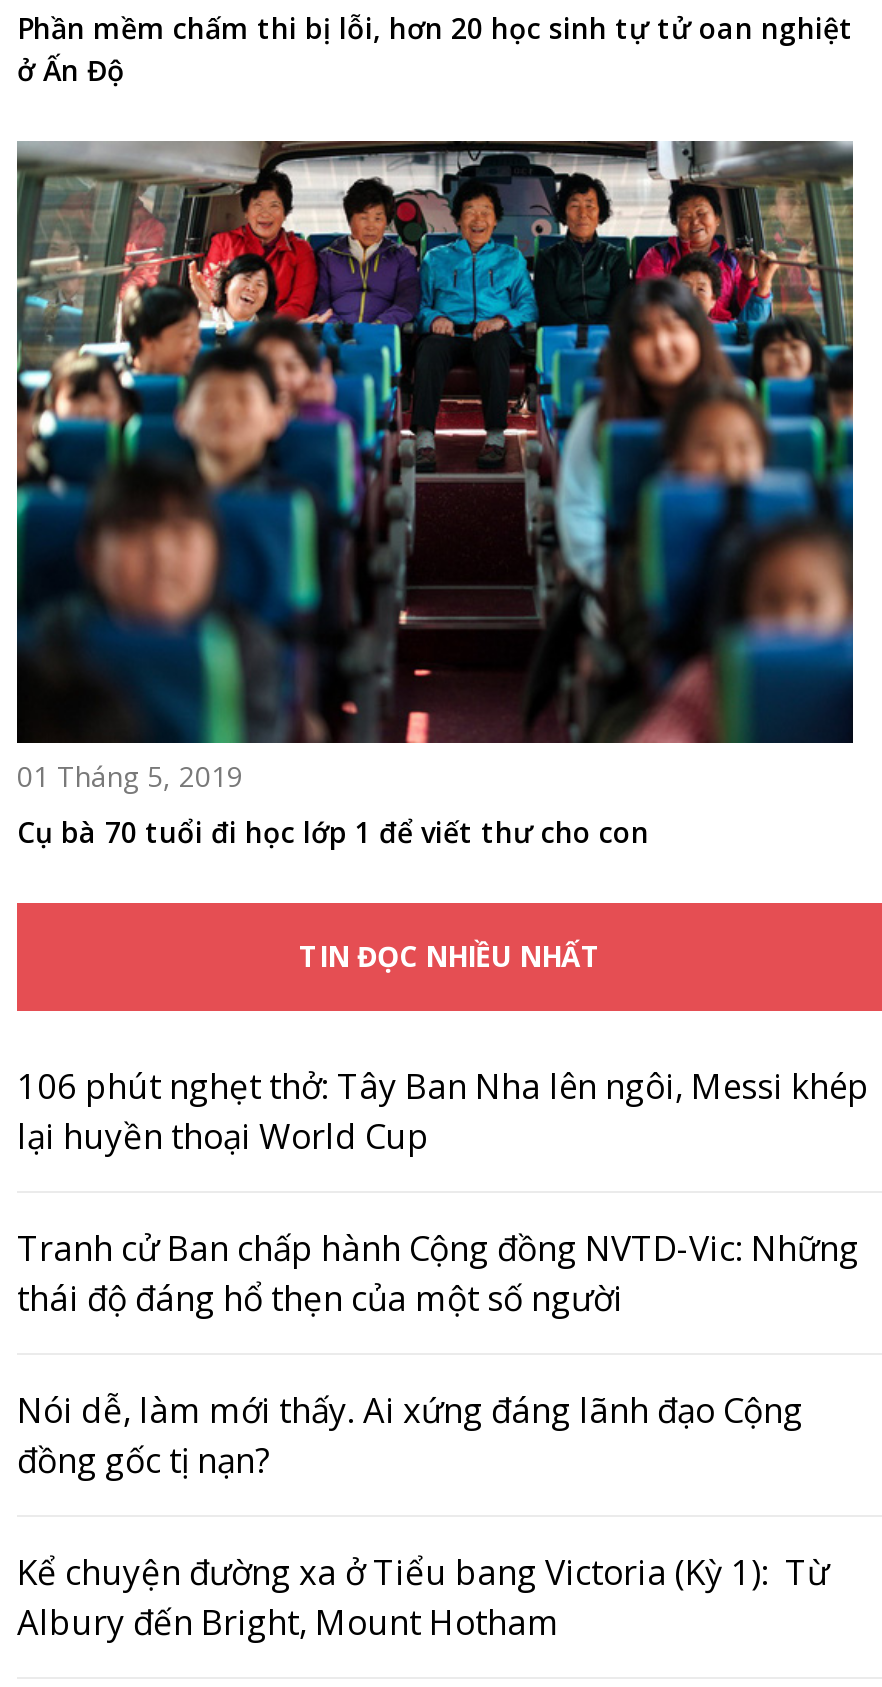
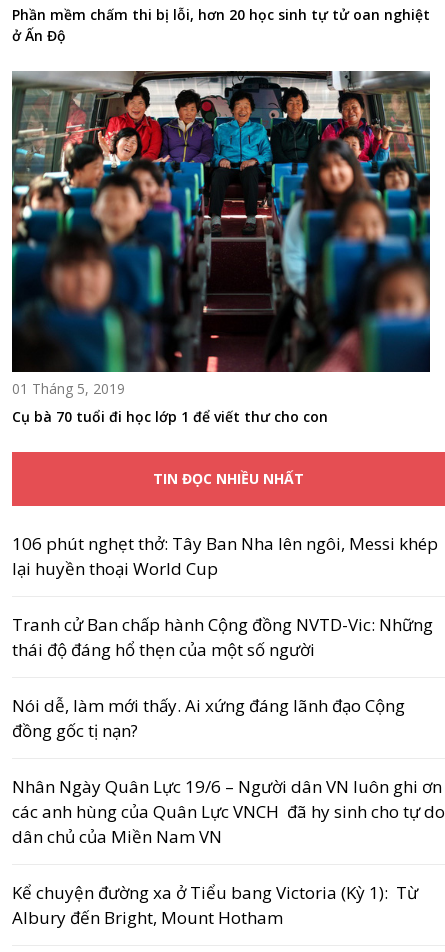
+ Nhân Ngày Quân Lực 19/6 – Người dân VN luôn ghi ơn
+ các anh hùng của Quân Lực VNCH đã hy sinh cho tự do
+ dân chủ của Miền Nam VN
